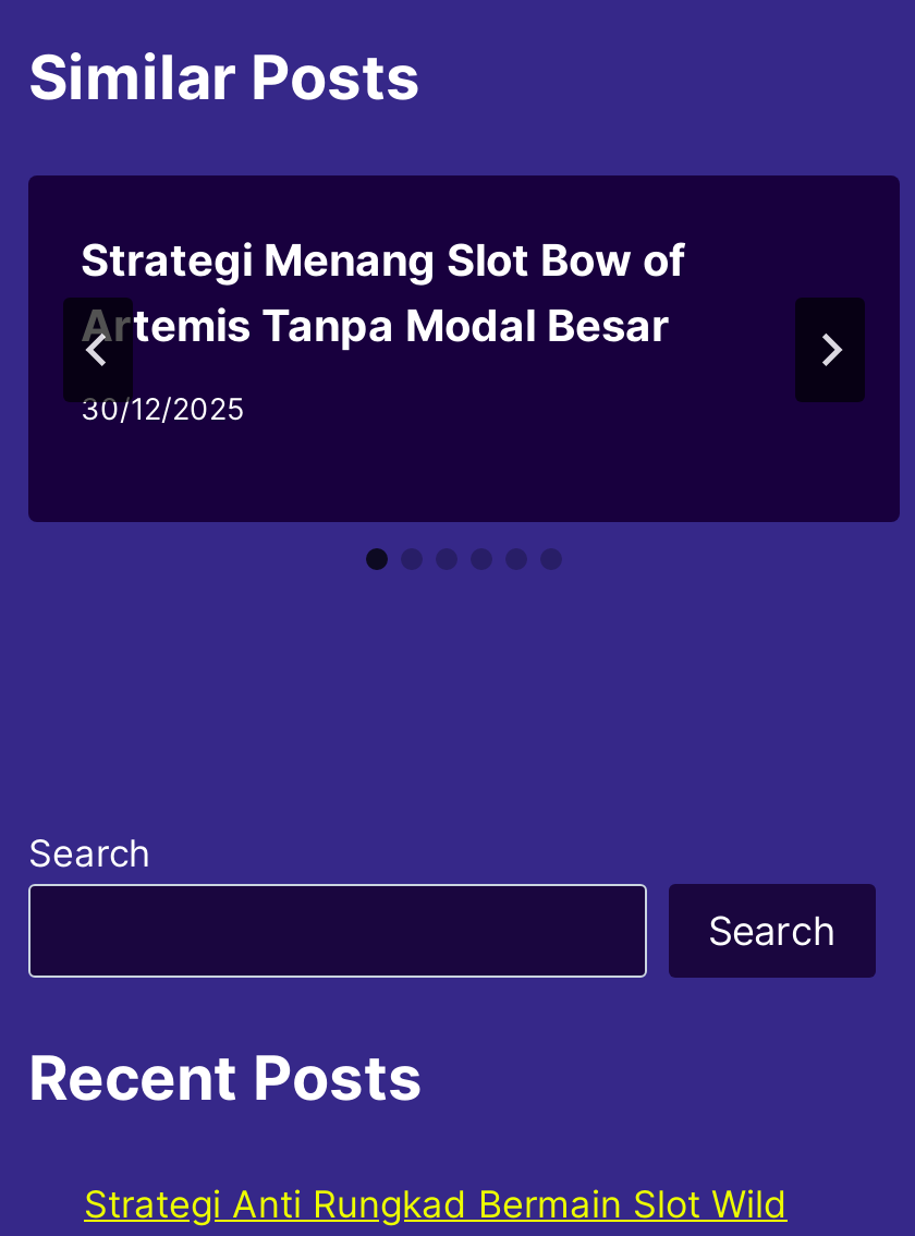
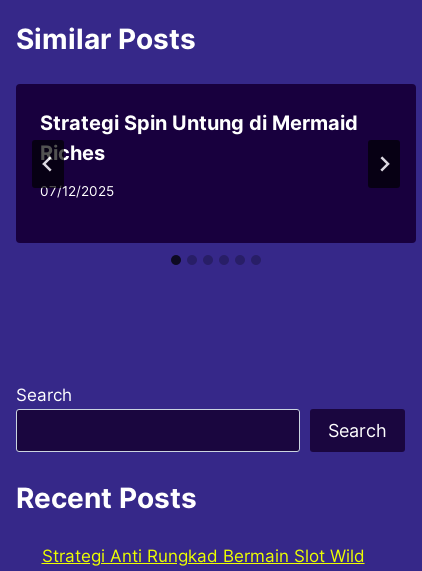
- Strategi Menang Slot Bow of
- Artemis Tanpa Modal Besar
+ Strategi Spin Untung di Mermaid
+ Riches

- 30/12/2025
+ 07/12/2025
